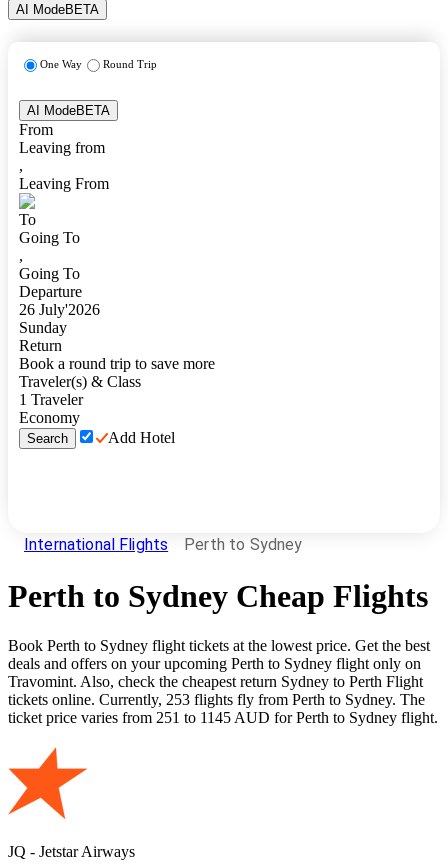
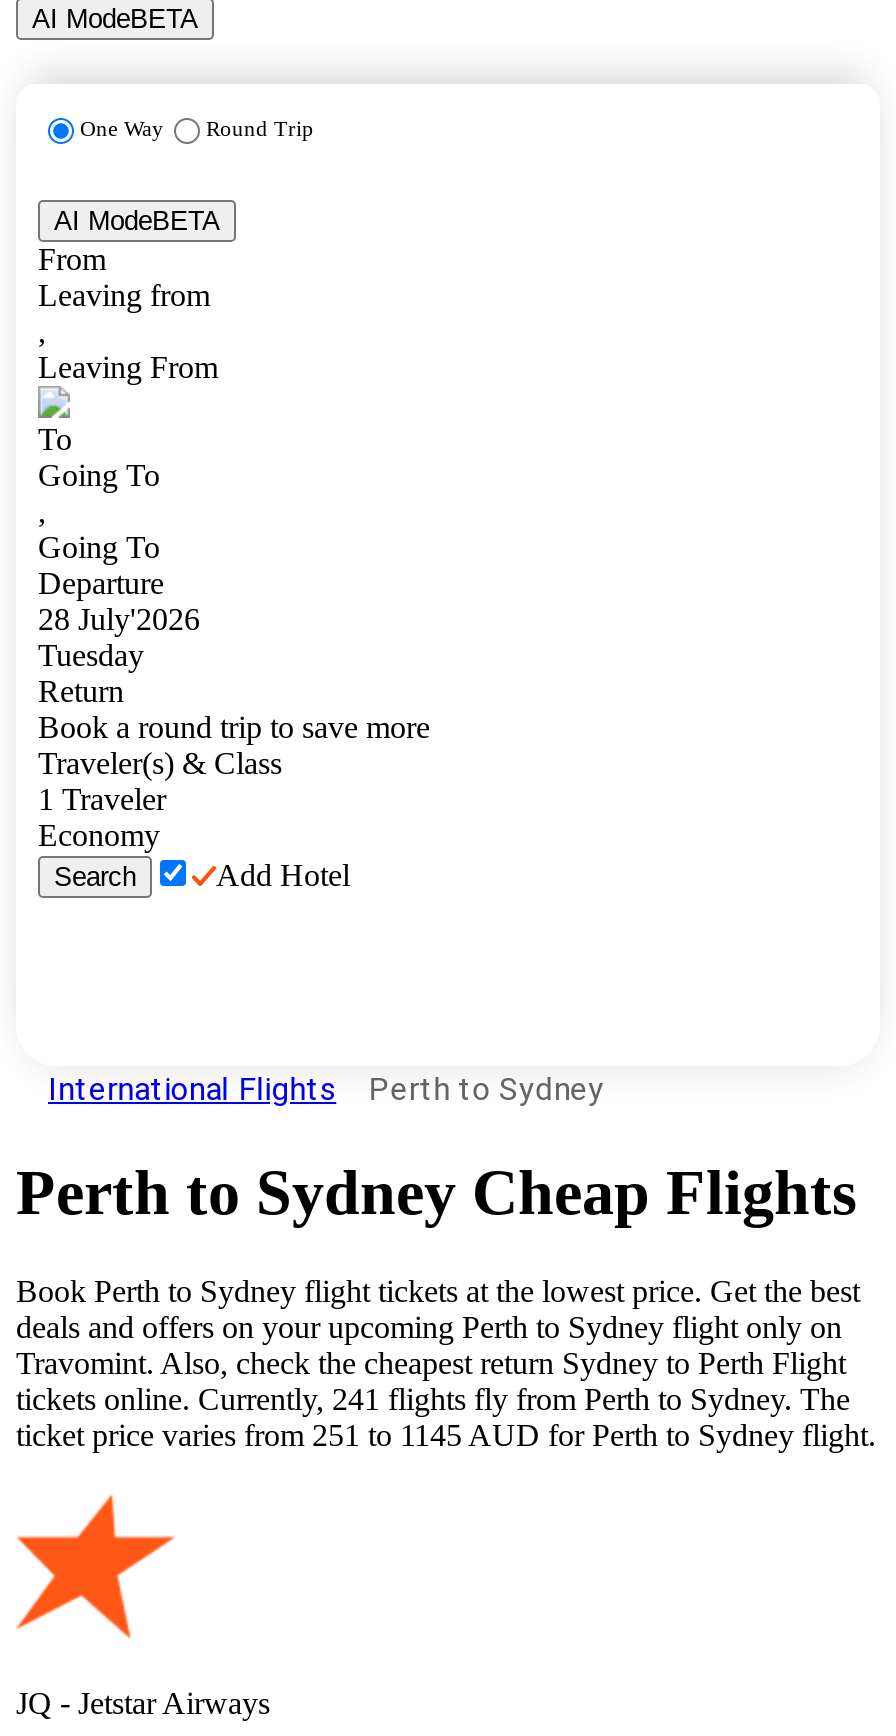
- 26 July'2026
- Sunday
+ 28 July'2026
+ Tuesday

- tickets online. Currently, 253 flights fly from Perth to Sydney. The
+ tickets online. Currently, 241 flights fly from Perth to Sydney. The
